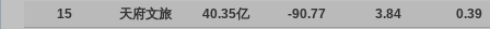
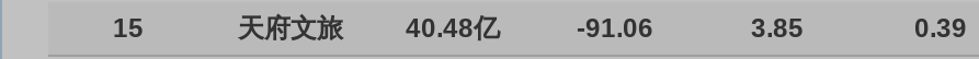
- 40.35亿
+ 40.48亿

- -90.77
+ -91.06

- 3.84
+ 3.85
